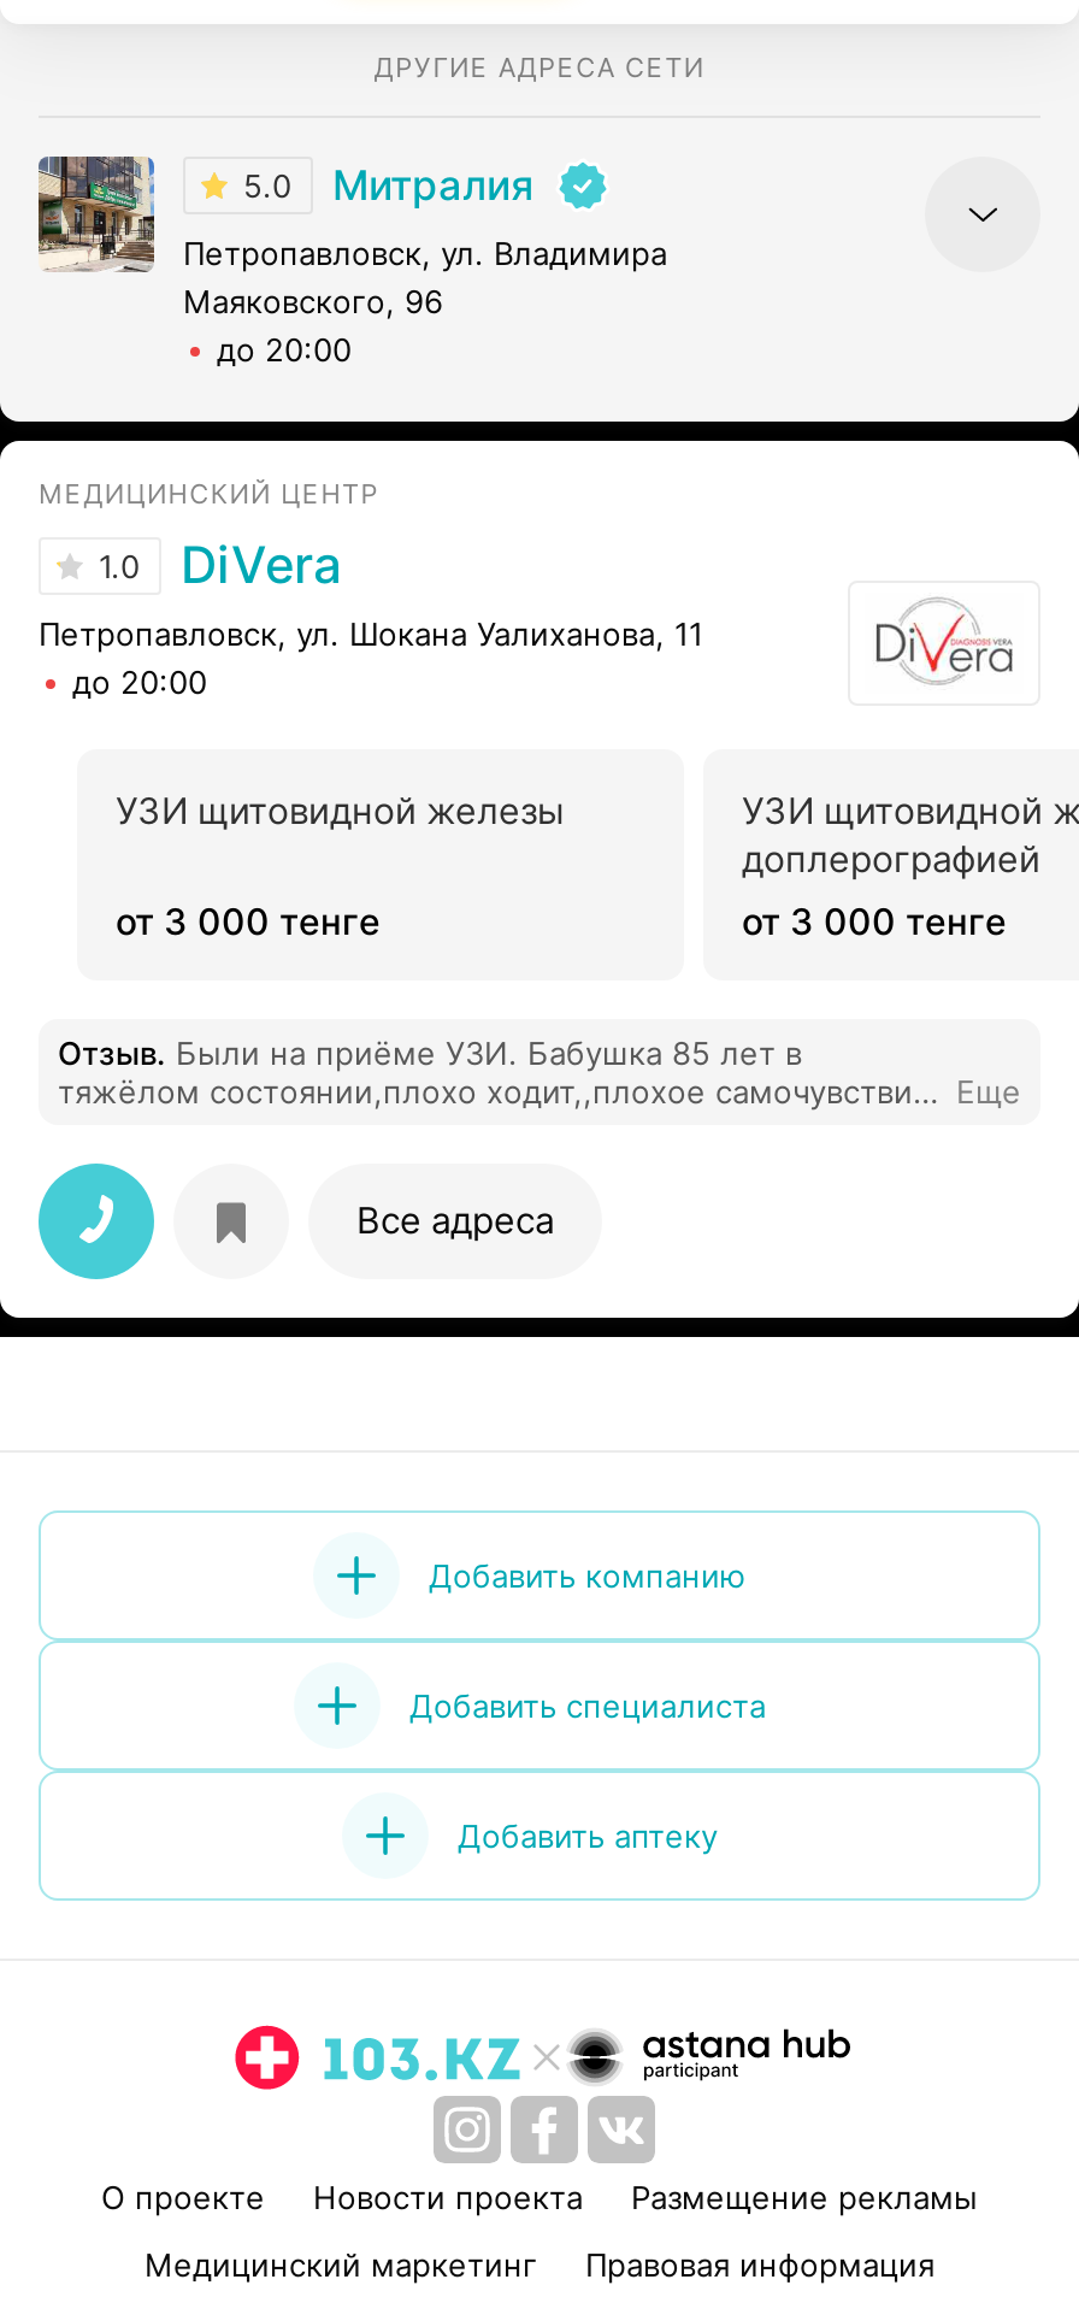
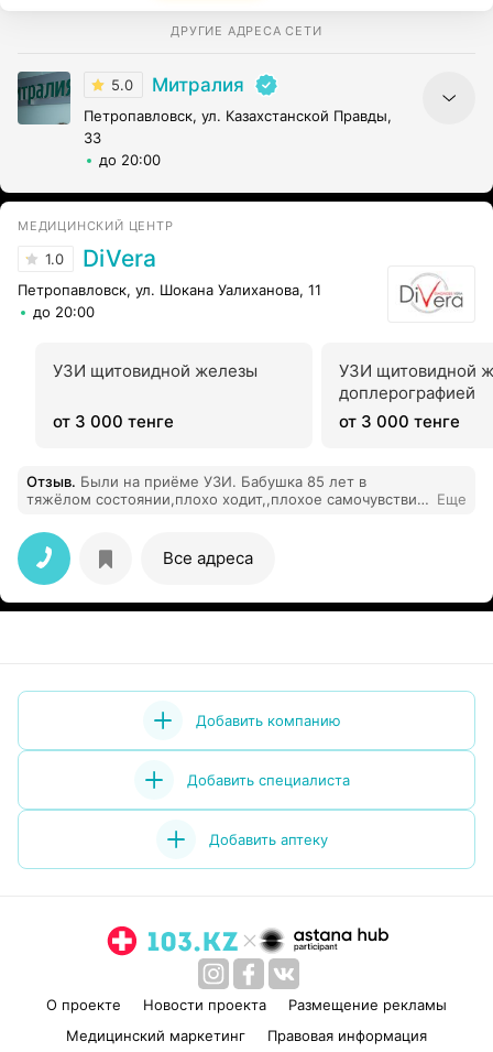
- [image]
- Петропавловск, ул. Владимира
- Маяковского, 96
+ [image]
+ Петропавловск, ул. Казахстанской Правды,
+ 33
